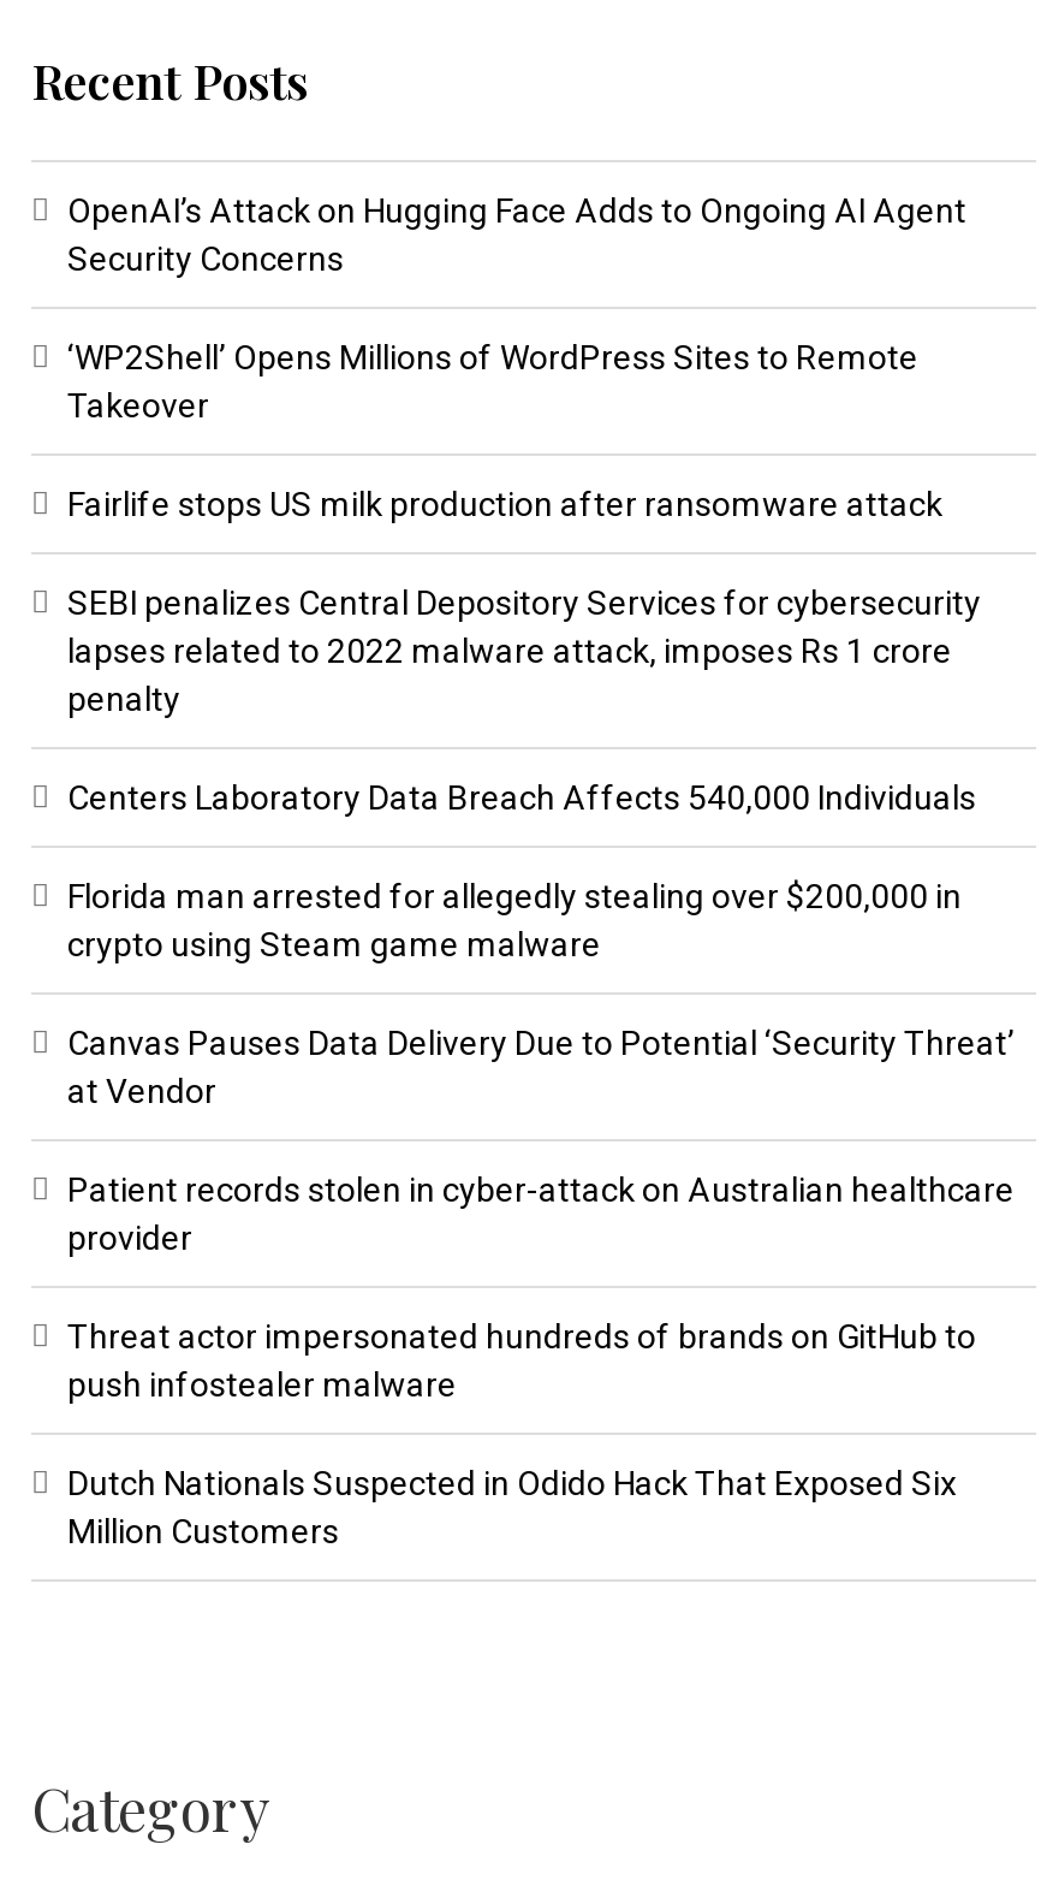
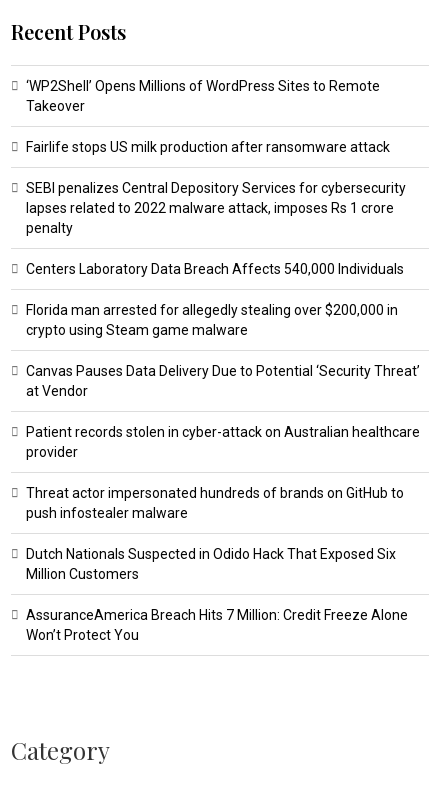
- OpenAI’s Attack on Hugging Face Adds to Ongoing AI Agent
- Security Concerns

moved up: ‘WP2Shell’ Opens Millions of WordPress Sites to Remote | Takeover | Fairlife stops US milk production after ransomware attack | ... | Dutch Nationals Suspected in Odido Hack That Exposed Six | Million Customers

+ AssuranceAmerica Breach Hits 7 Million: Credit Freeze Alone
+ Won’t Protect You
